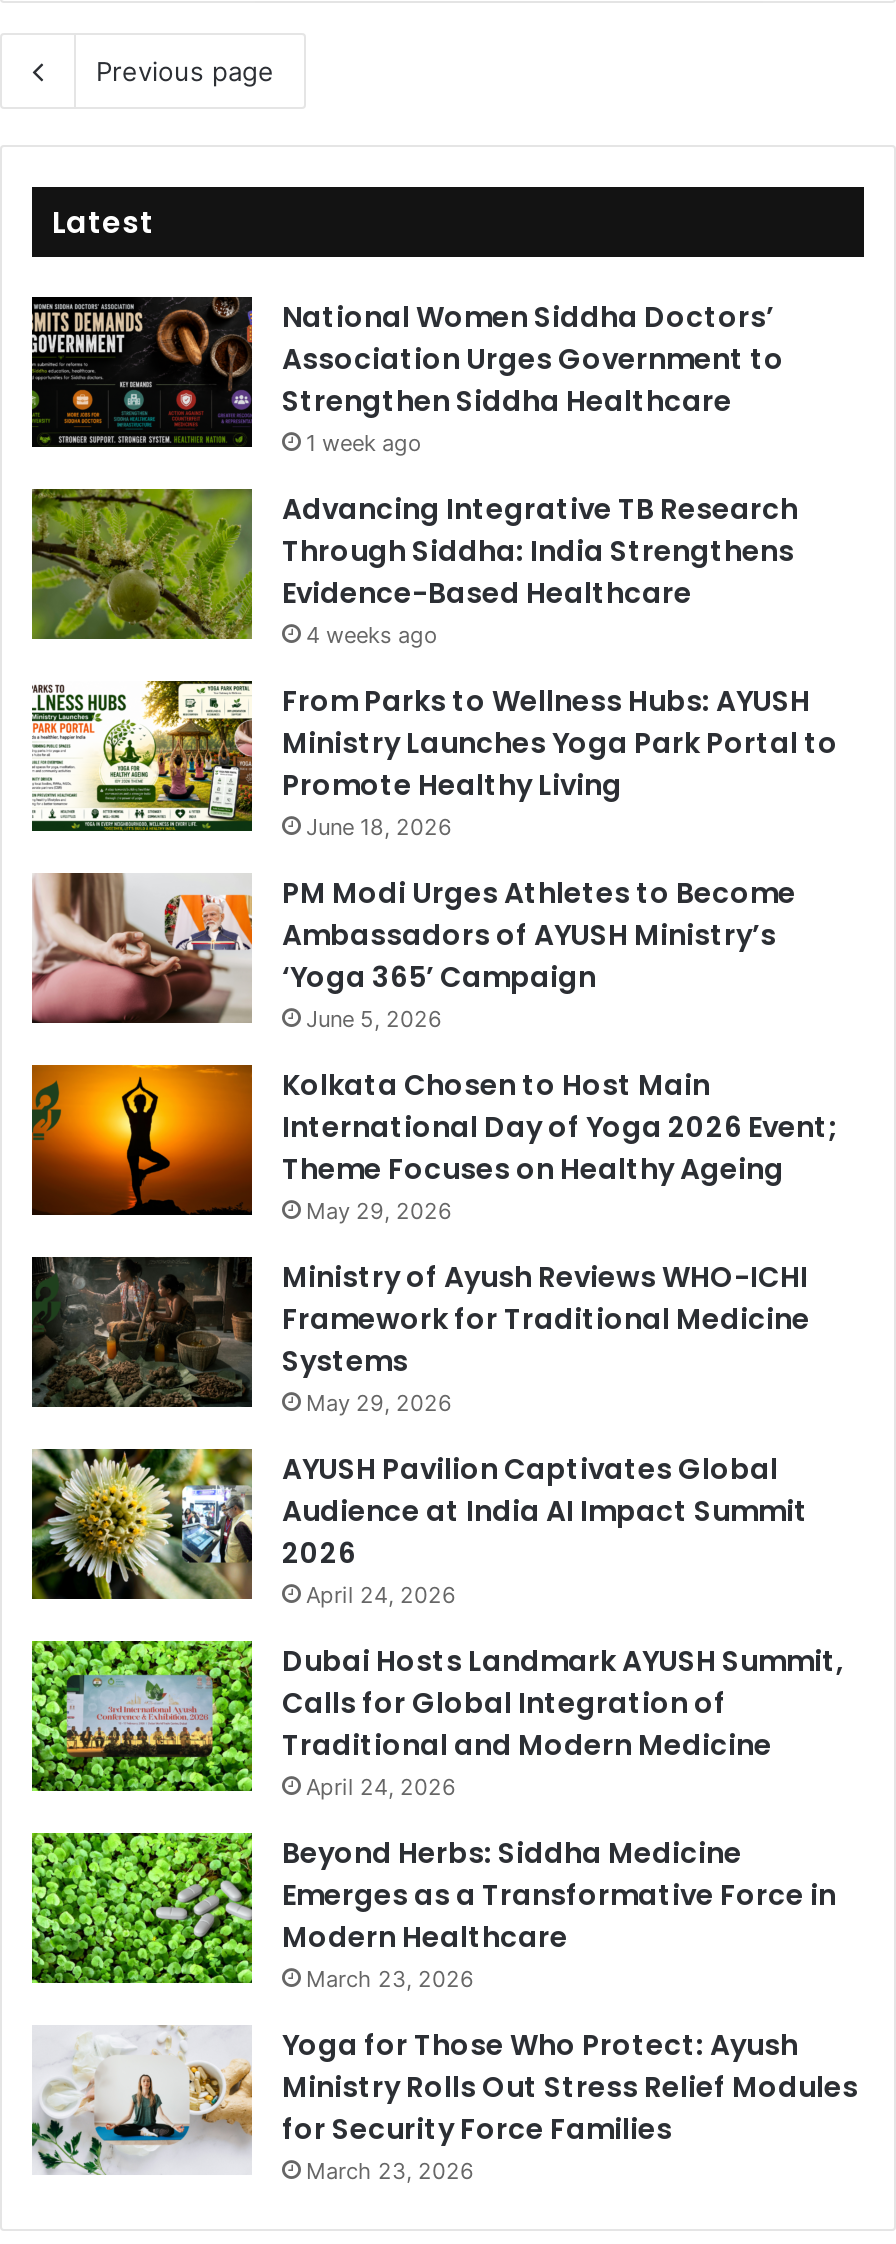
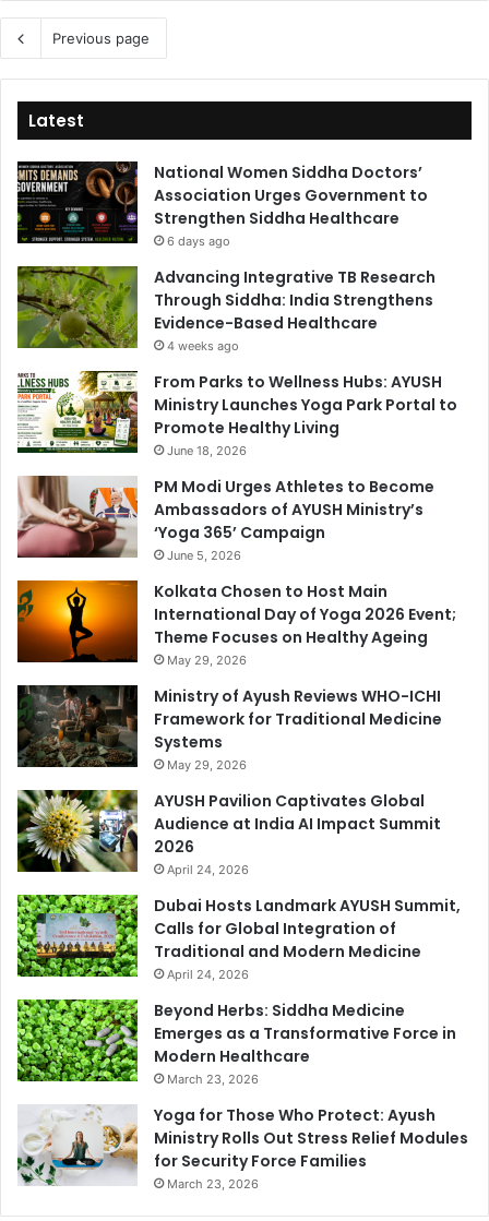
- 1 week ago
+ 6 days ago
